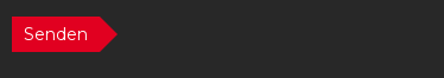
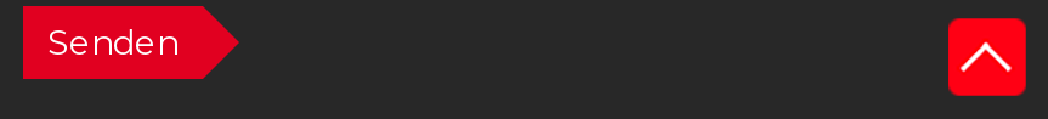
+ [image]
